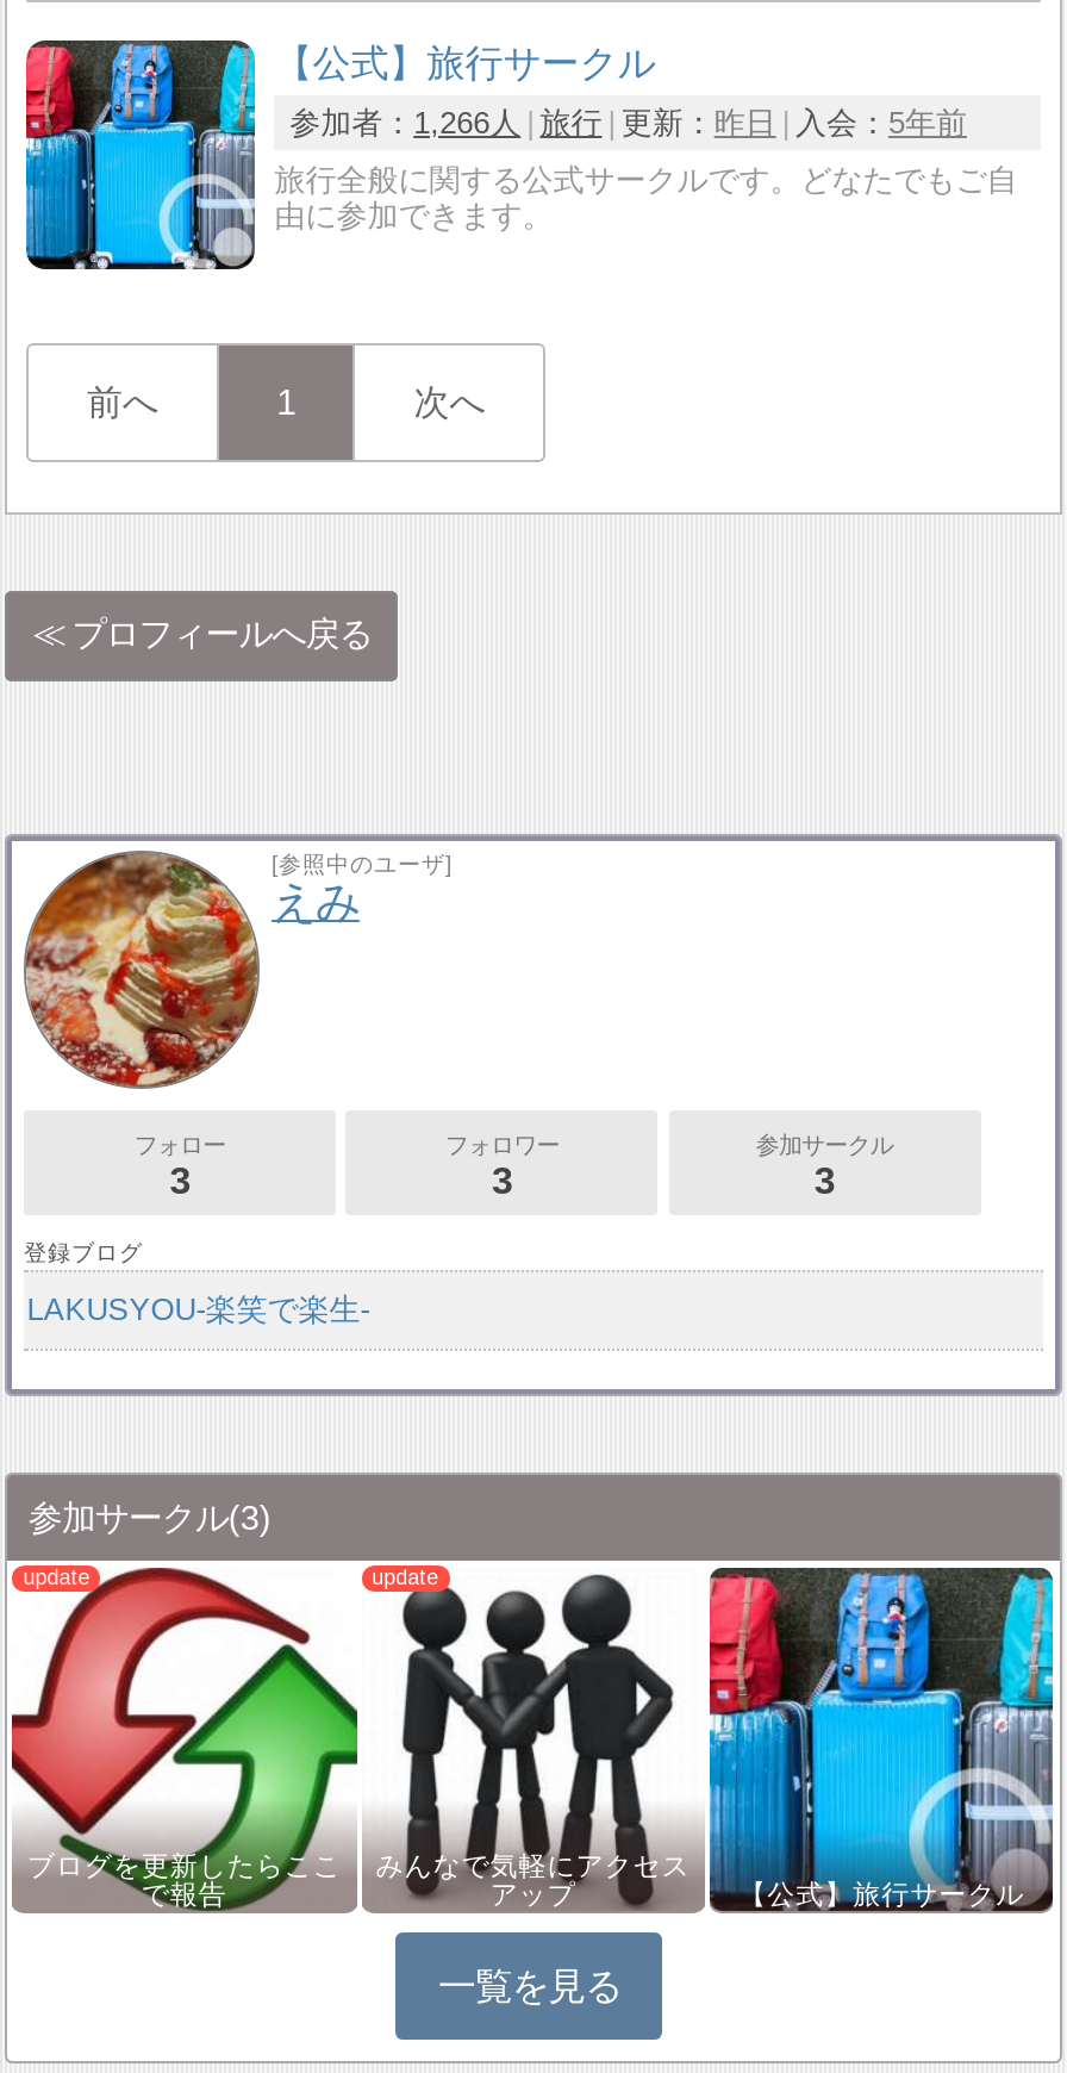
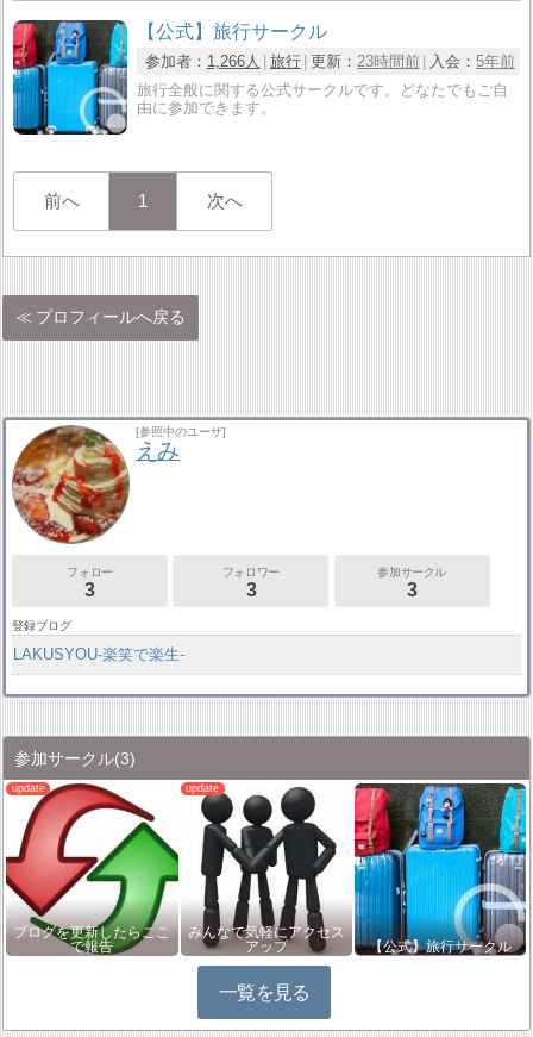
- 参加者：1,266人 旅行 更新：昨日 入会：5年前
+ 参加者：1,266人 旅行 更新：23時間前 入会：5年前
